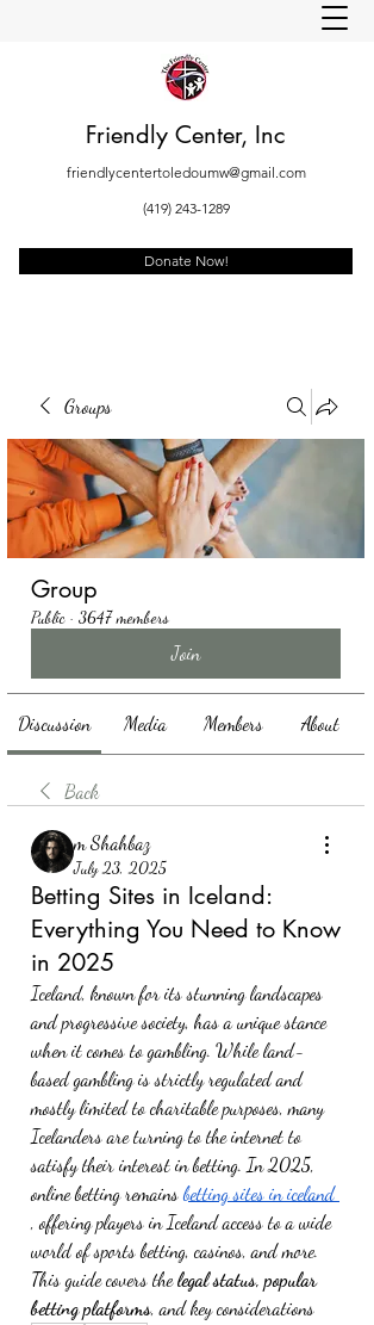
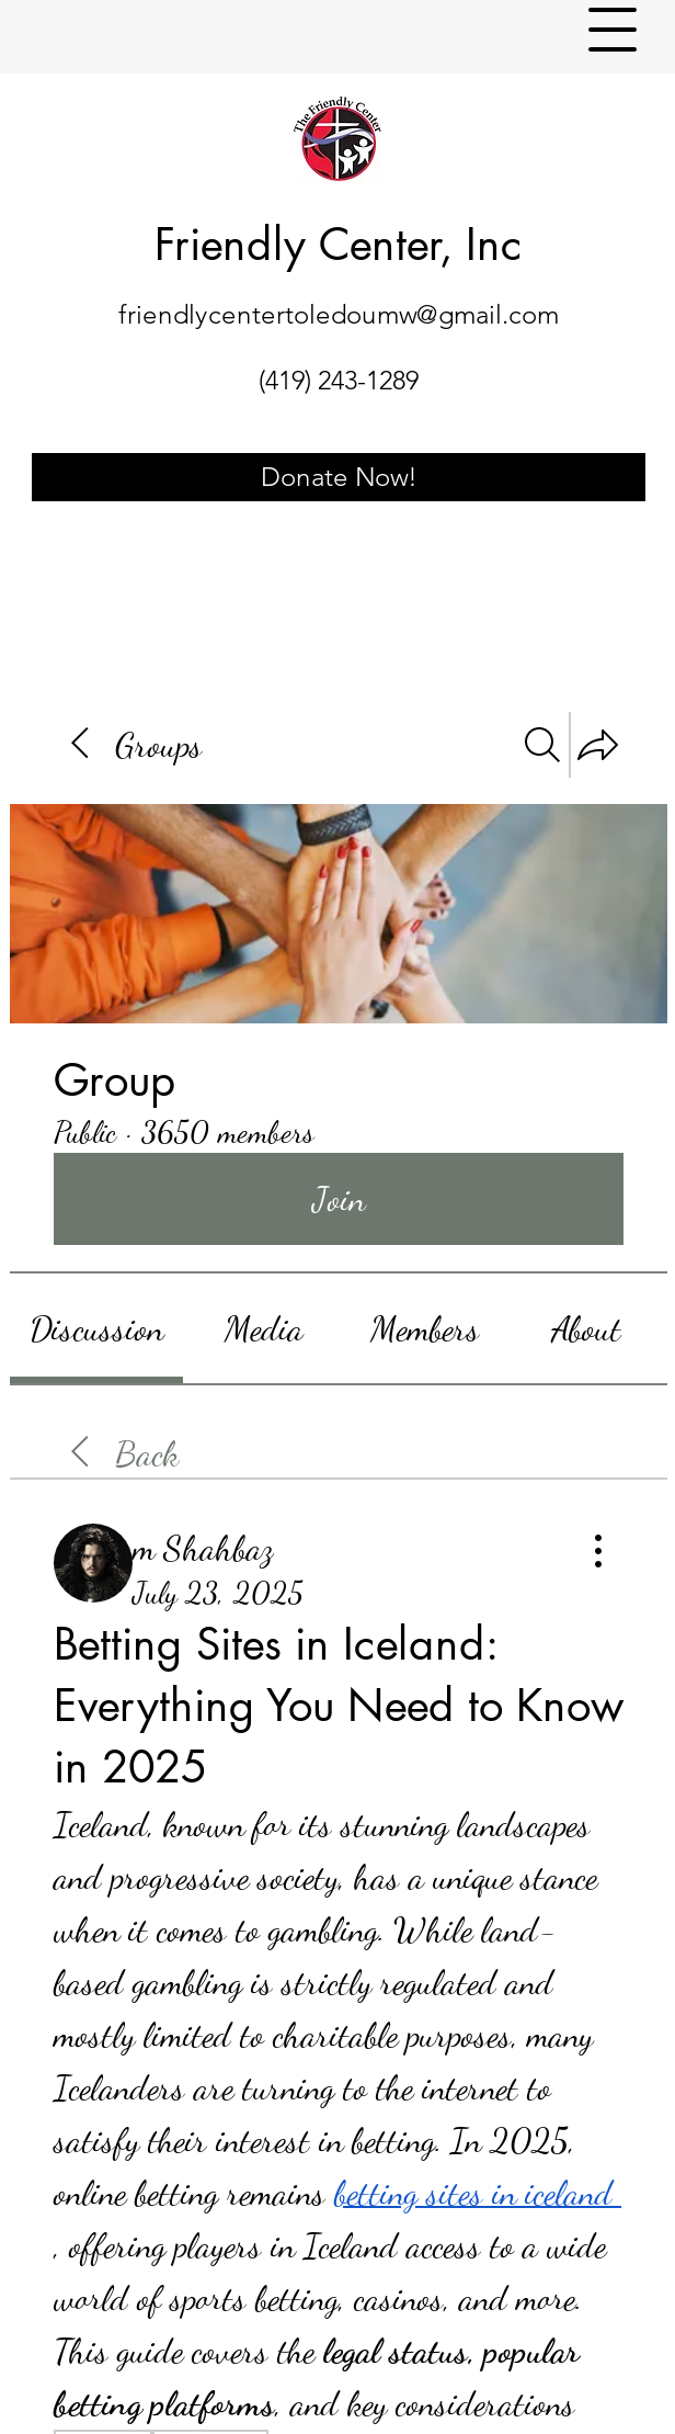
- Public · 3647 members
+ Public · 3650 members
